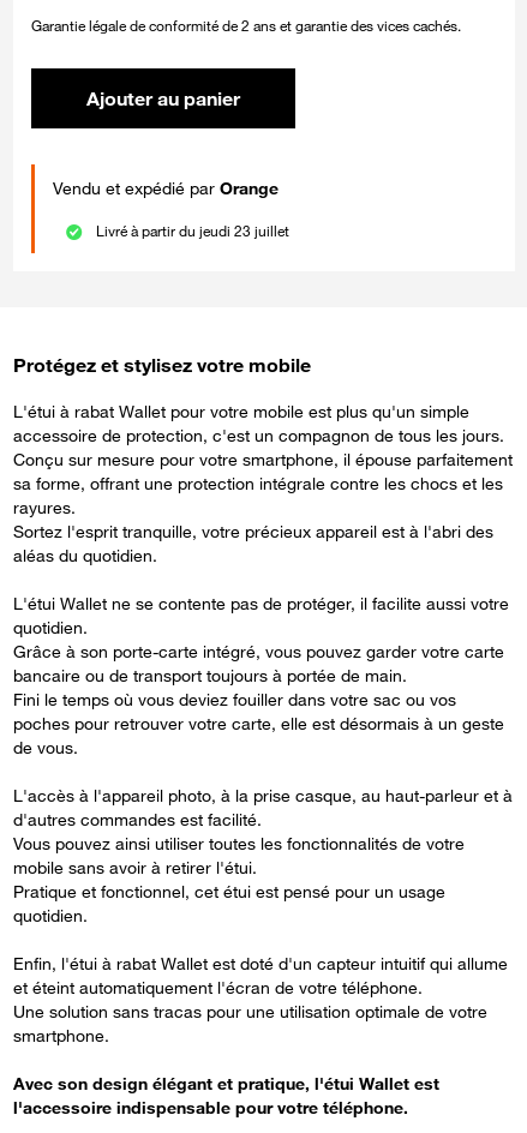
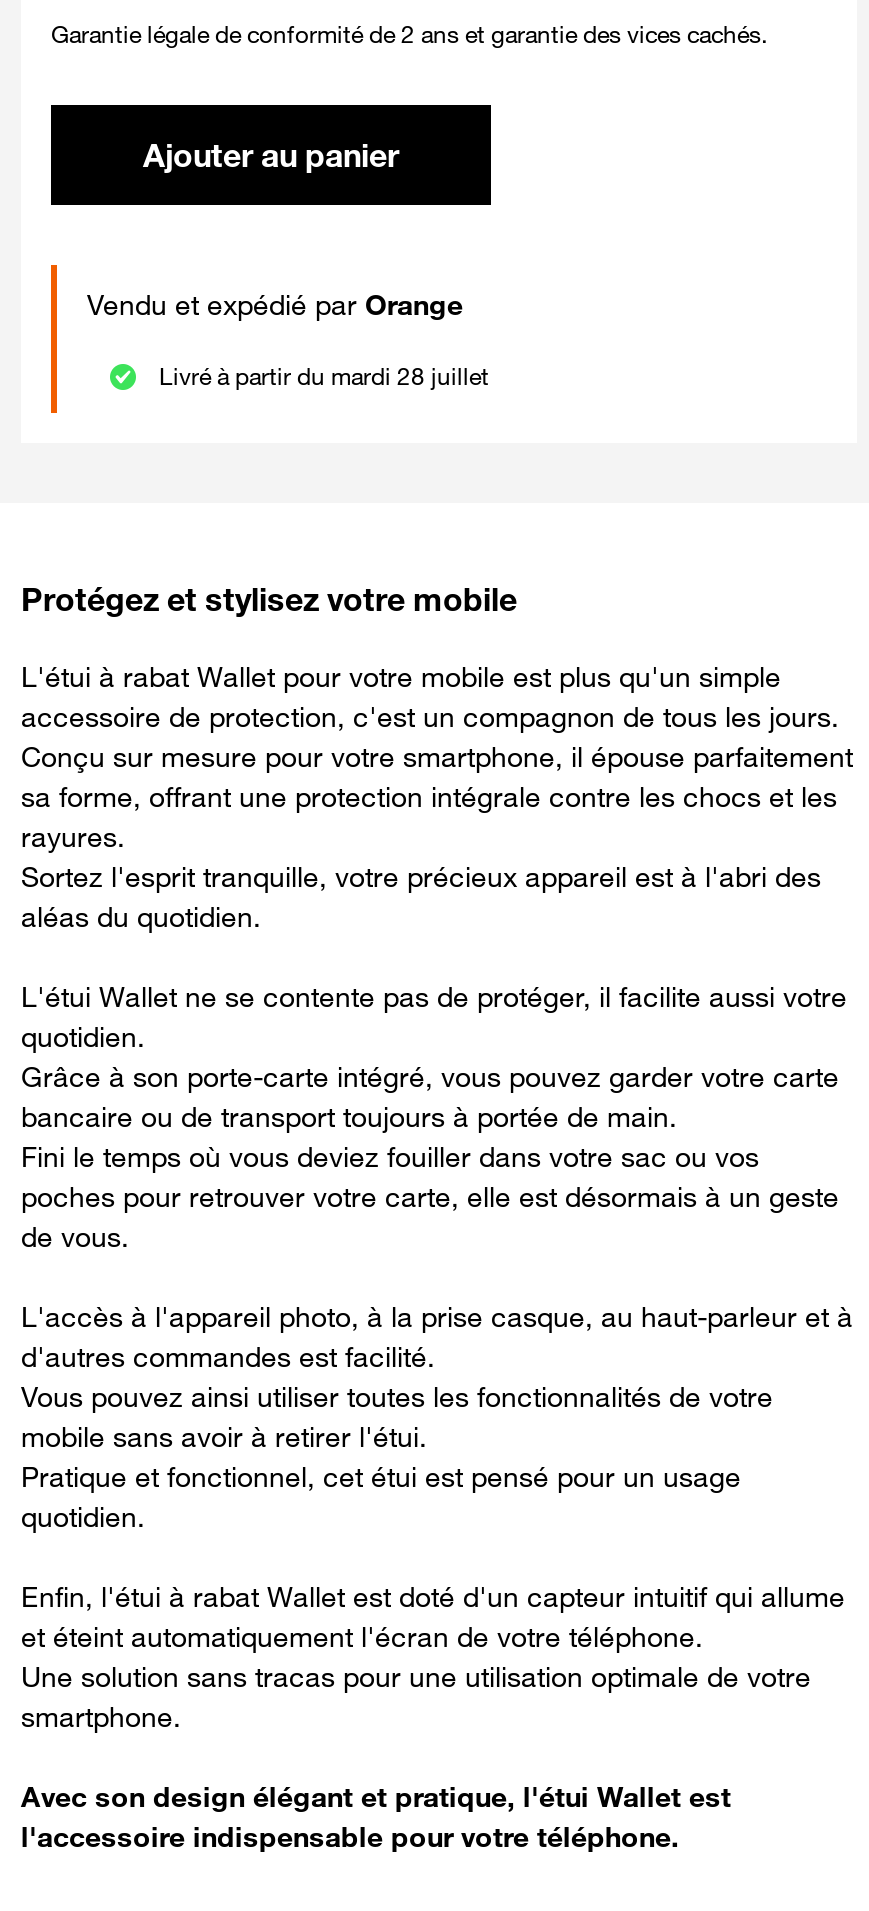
- Livré à partir du jeudi 23 juillet
+ Livré à partir du mardi 28 juillet
